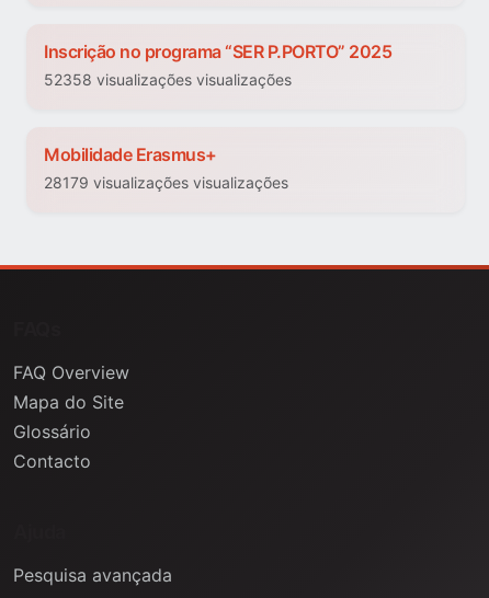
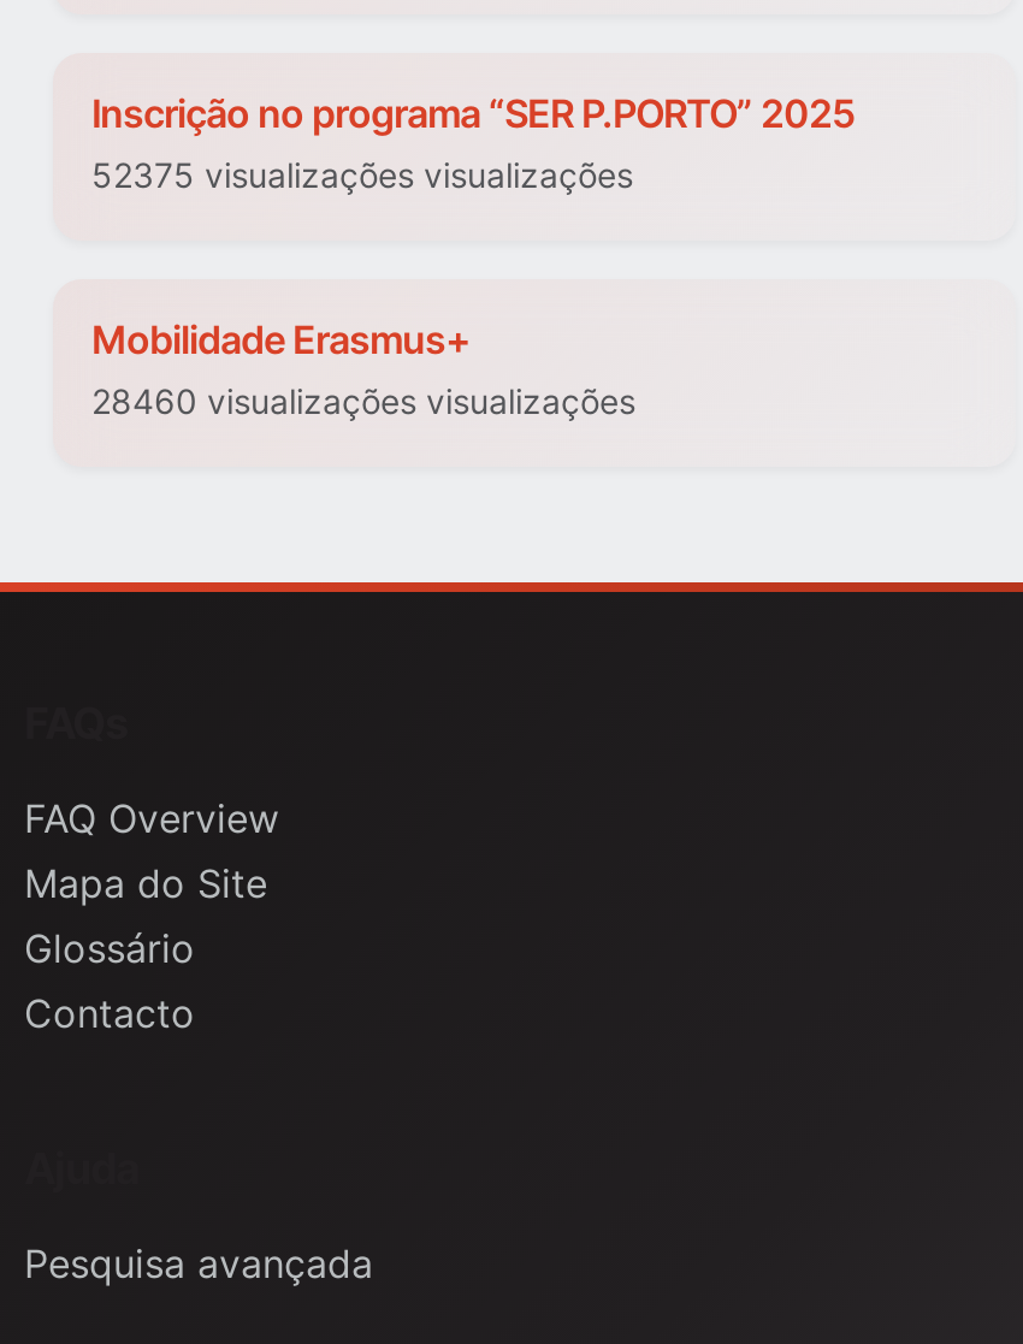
- 52358 visualizações visualizações
+ 52375 visualizações visualizações

- 28179 visualizações visualizações
+ 28460 visualizações visualizações
